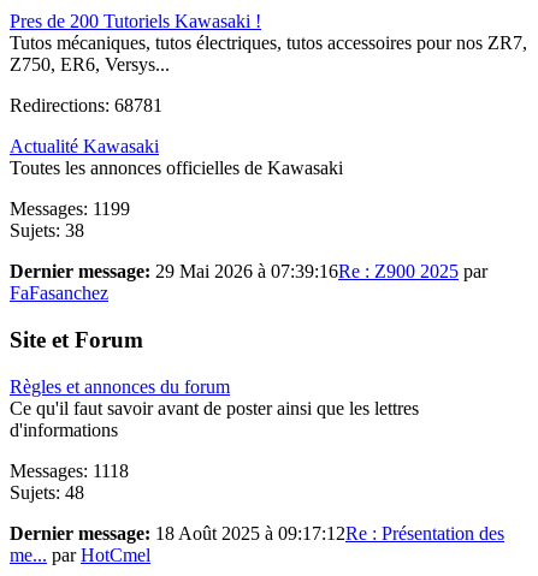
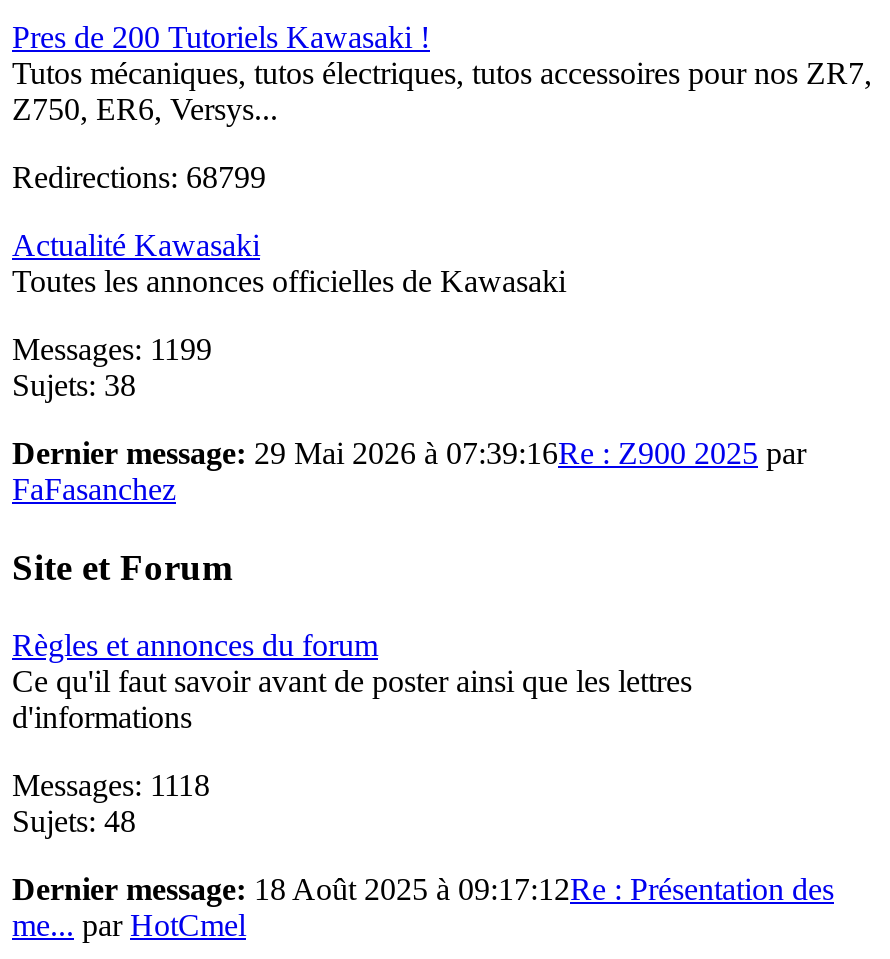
- Redirections: 68781
+ Redirections: 68799
